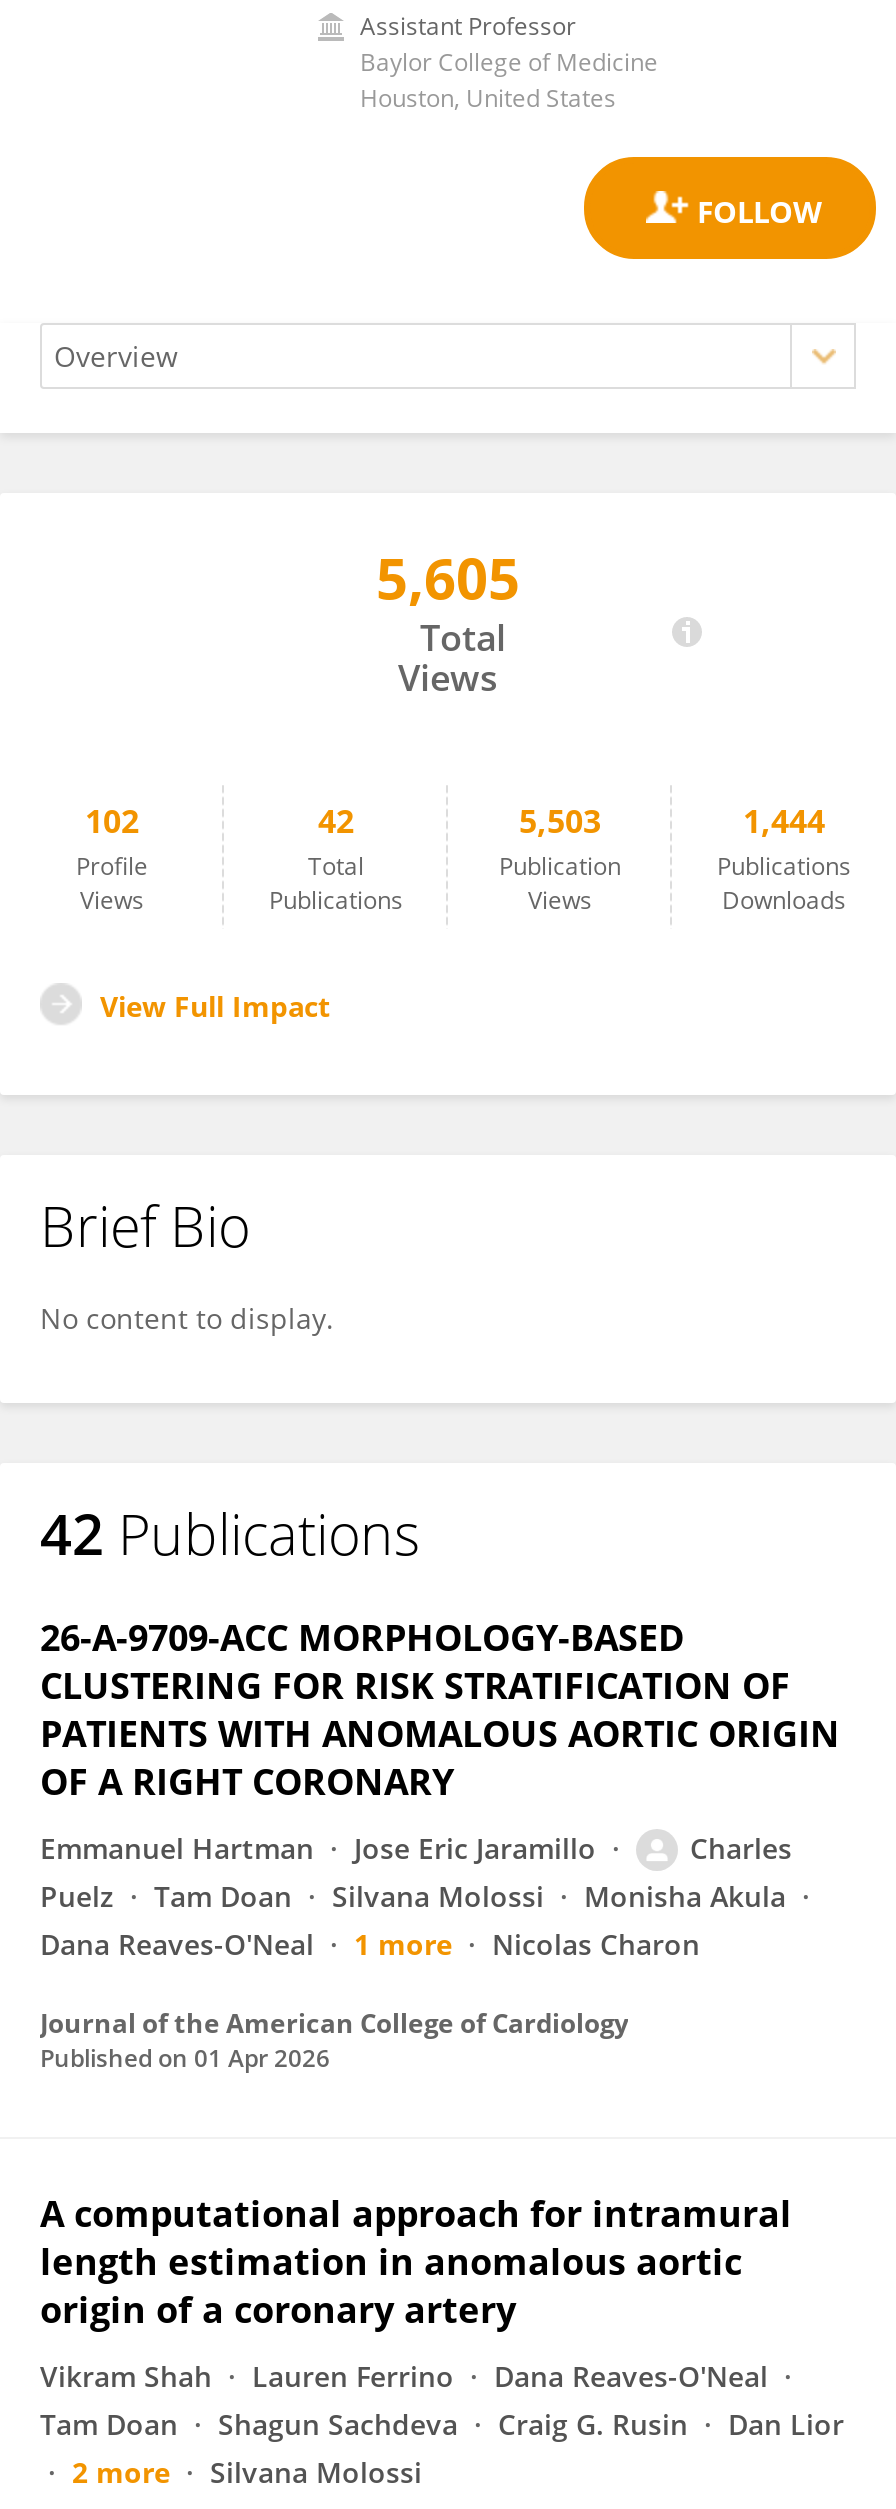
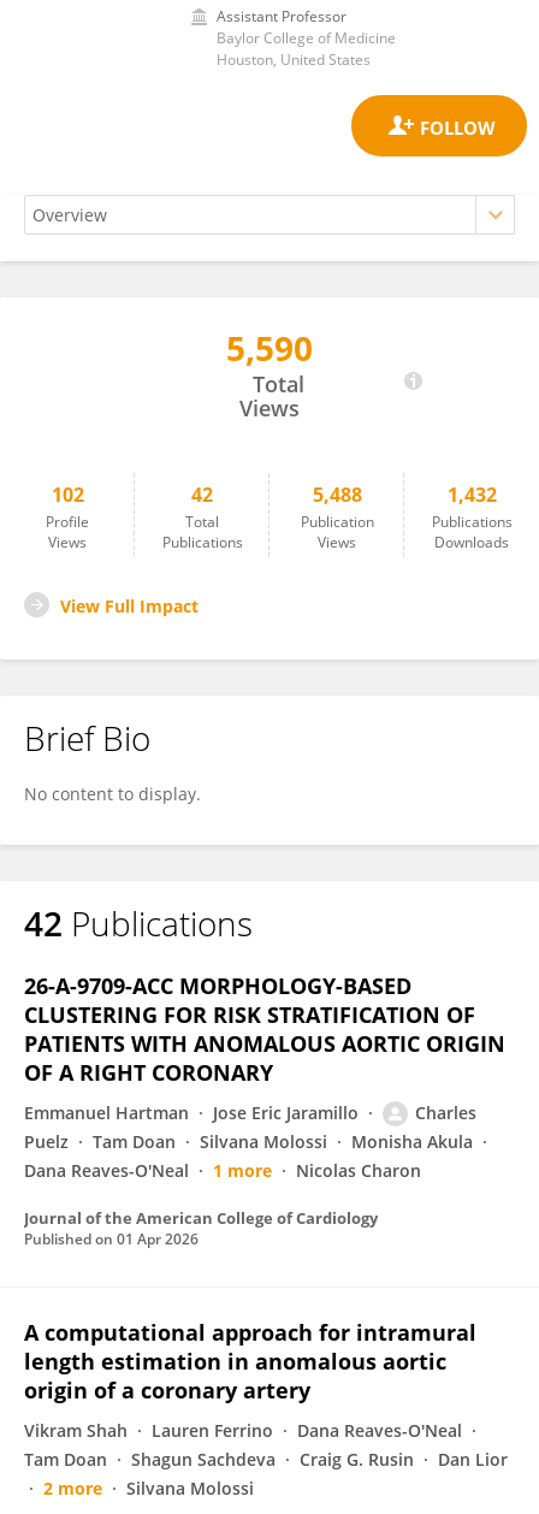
- 5,605
+ 5,590

- 5,503
+ 5,488

- 1,444
+ 1,432
